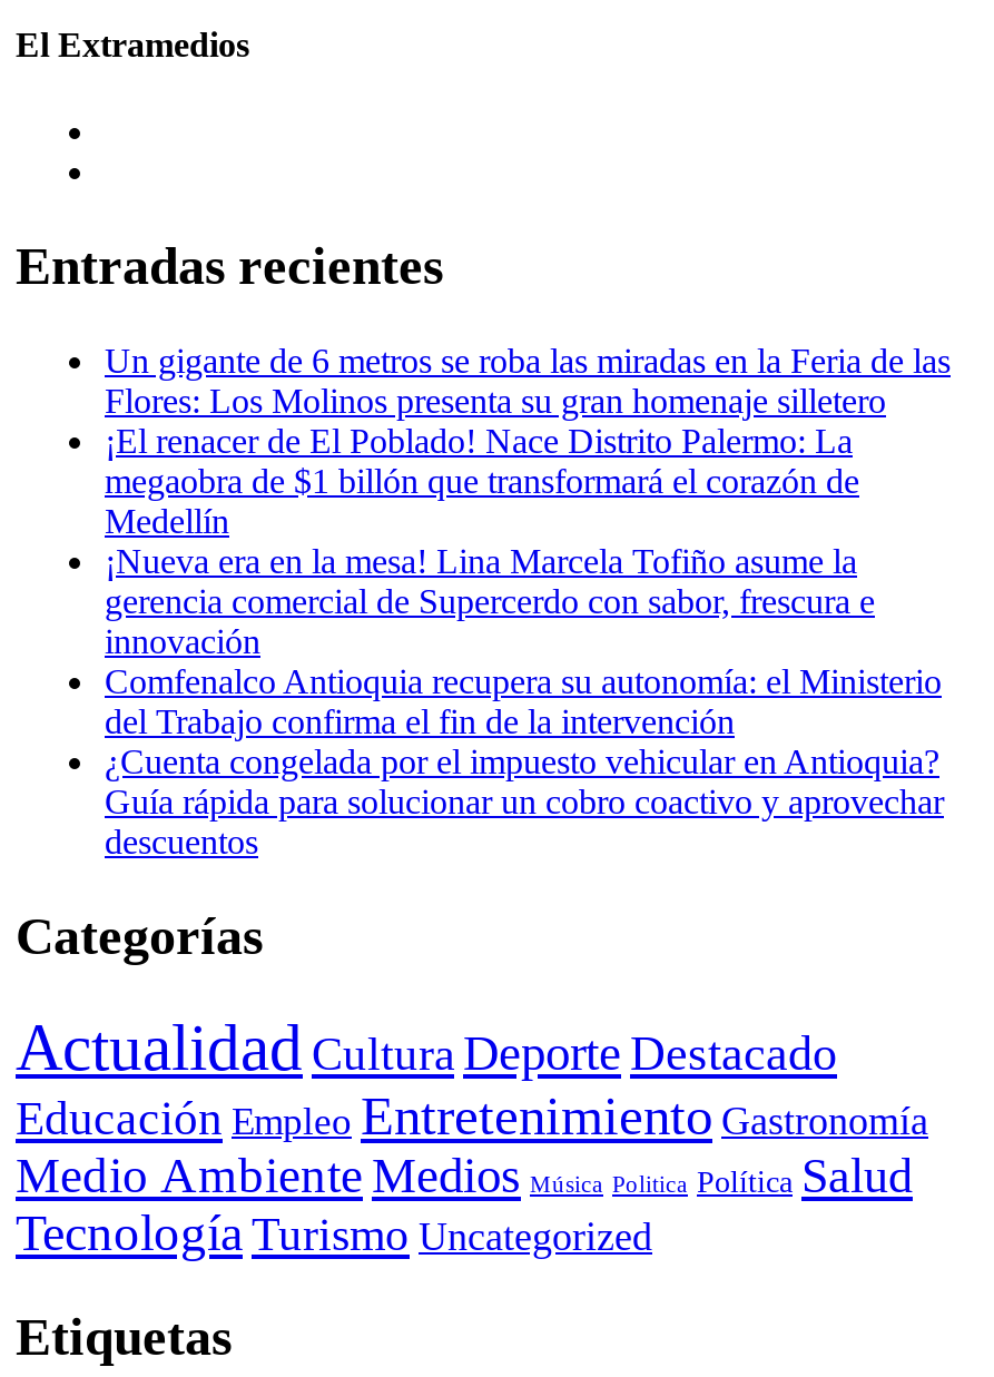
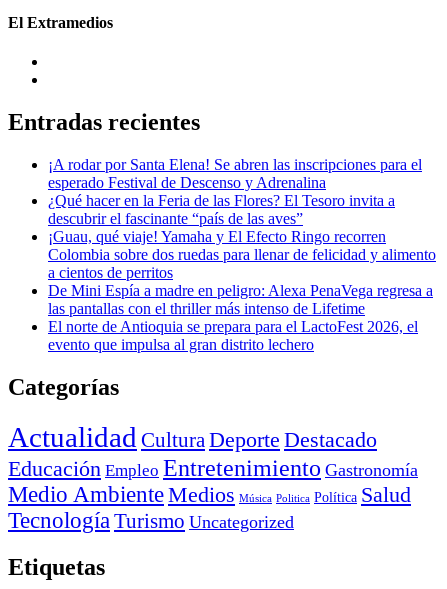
- Un gigante de 6 metros se roba las miradas en la Feria de las
- Flores: Los Molinos presenta su gran homenaje silletero
- ¡El renacer de El Poblado! Nace Distrito Palermo: La
- megaobra de $1 billón que transformará el corazón de
- Medellín
- ¡Nueva era en la mesa! Lina Marcela Tofiño asume la
- gerencia comercial de Supercerdo con sabor, frescura e
- innovación
- Comfenalco Antioquia recupera su autonomía: el Ministerio
- del Trabajo confirma el fin de la intervención
- ¿Cuenta congelada por el impuesto vehicular en Antioquia?
- Guía rápida para solucionar un cobro coactivo y aprovechar
- descuentos
+ ¡A rodar por Santa Elena! Se abren las inscripciones para el
+ esperado Festival de Descenso y Adrenalina
+ ¿Qué hacer en la Feria de las Flores? El Tesoro invita a
+ descubrir el fascinante “país de las aves”
+ ¡Guau, qué viaje! Yamaha y El Efecto Ringo recorren
+ Colombia sobre dos ruedas para llenar de felicidad y alimento
+ a cientos de perritos
+ De Mini Espía a madre en peligro: Alexa PenaVega regresa a
+ las pantallas con el thriller más intenso de Lifetime
+ El norte de Antioquia se prepara para el LactoFest 2026, el
+ evento que impulsa al gran distrito lechero
